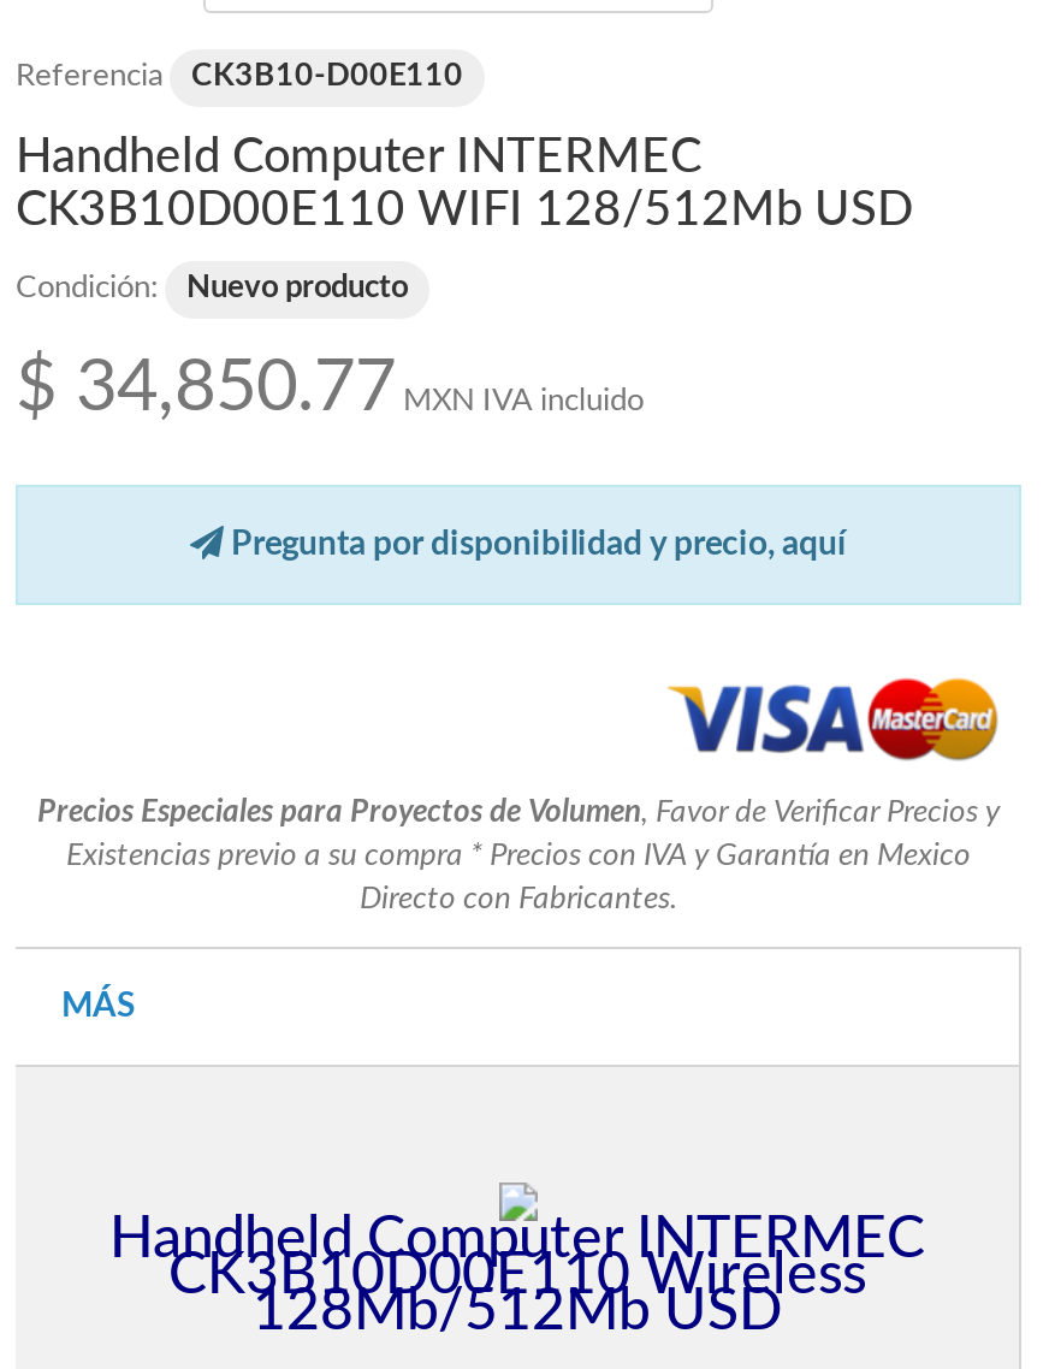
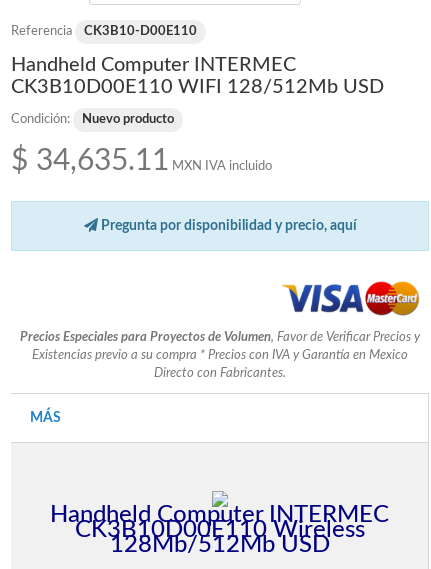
- $ 34,850.77MXN IVA incluido
+ $ 34,635.11MXN IVA incluido
